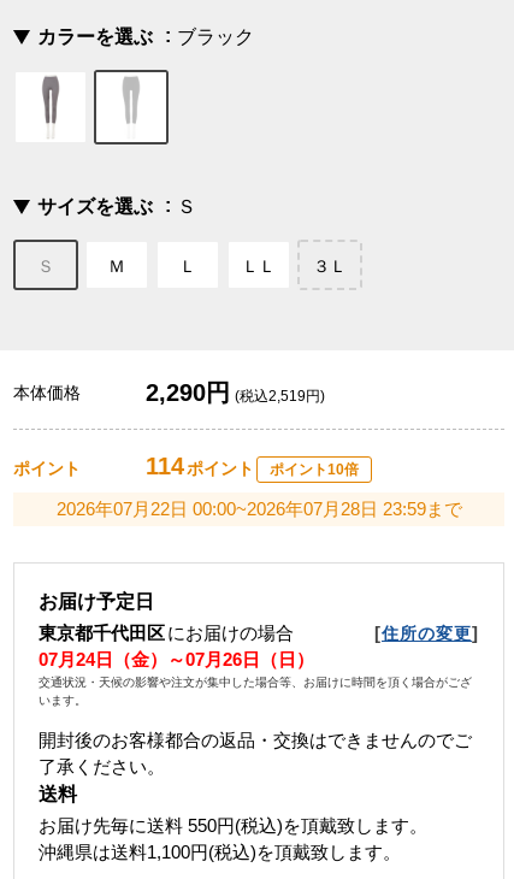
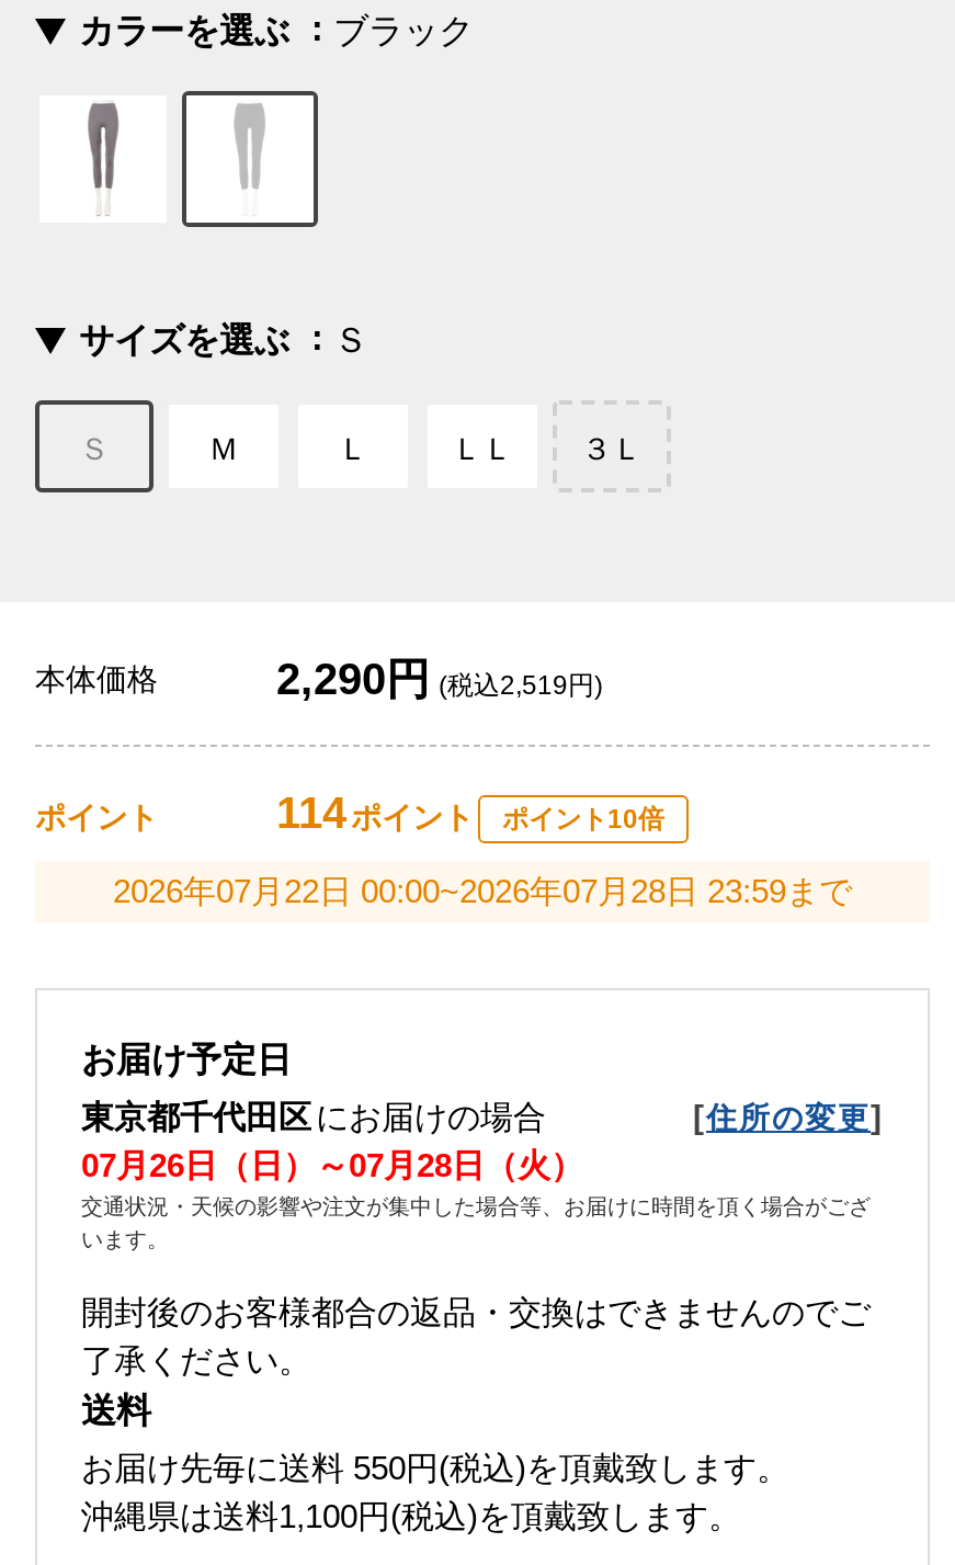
- 07月24日（金）～07月26日（日）
+ 07月26日（日）～07月28日（火）
